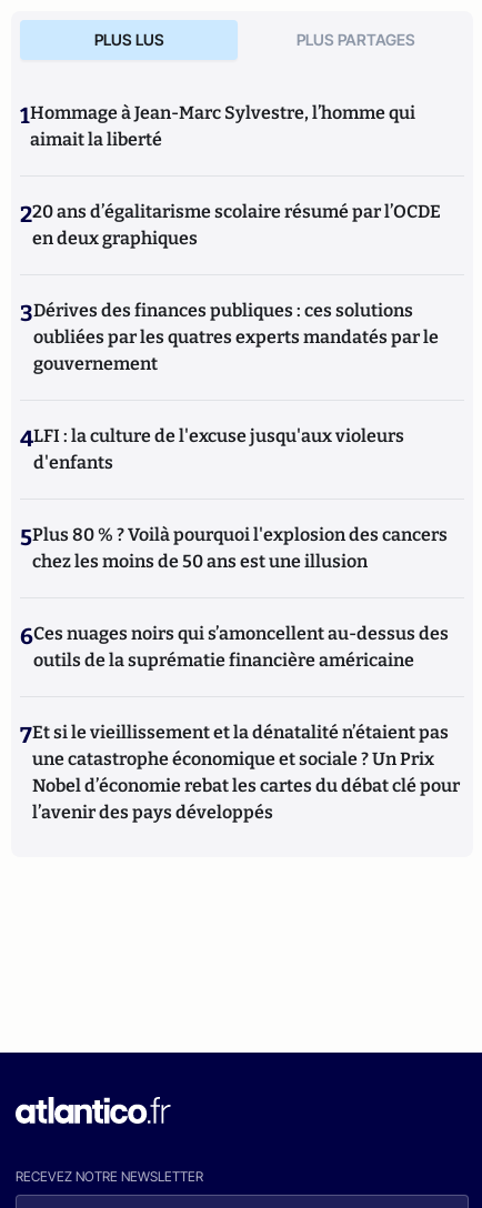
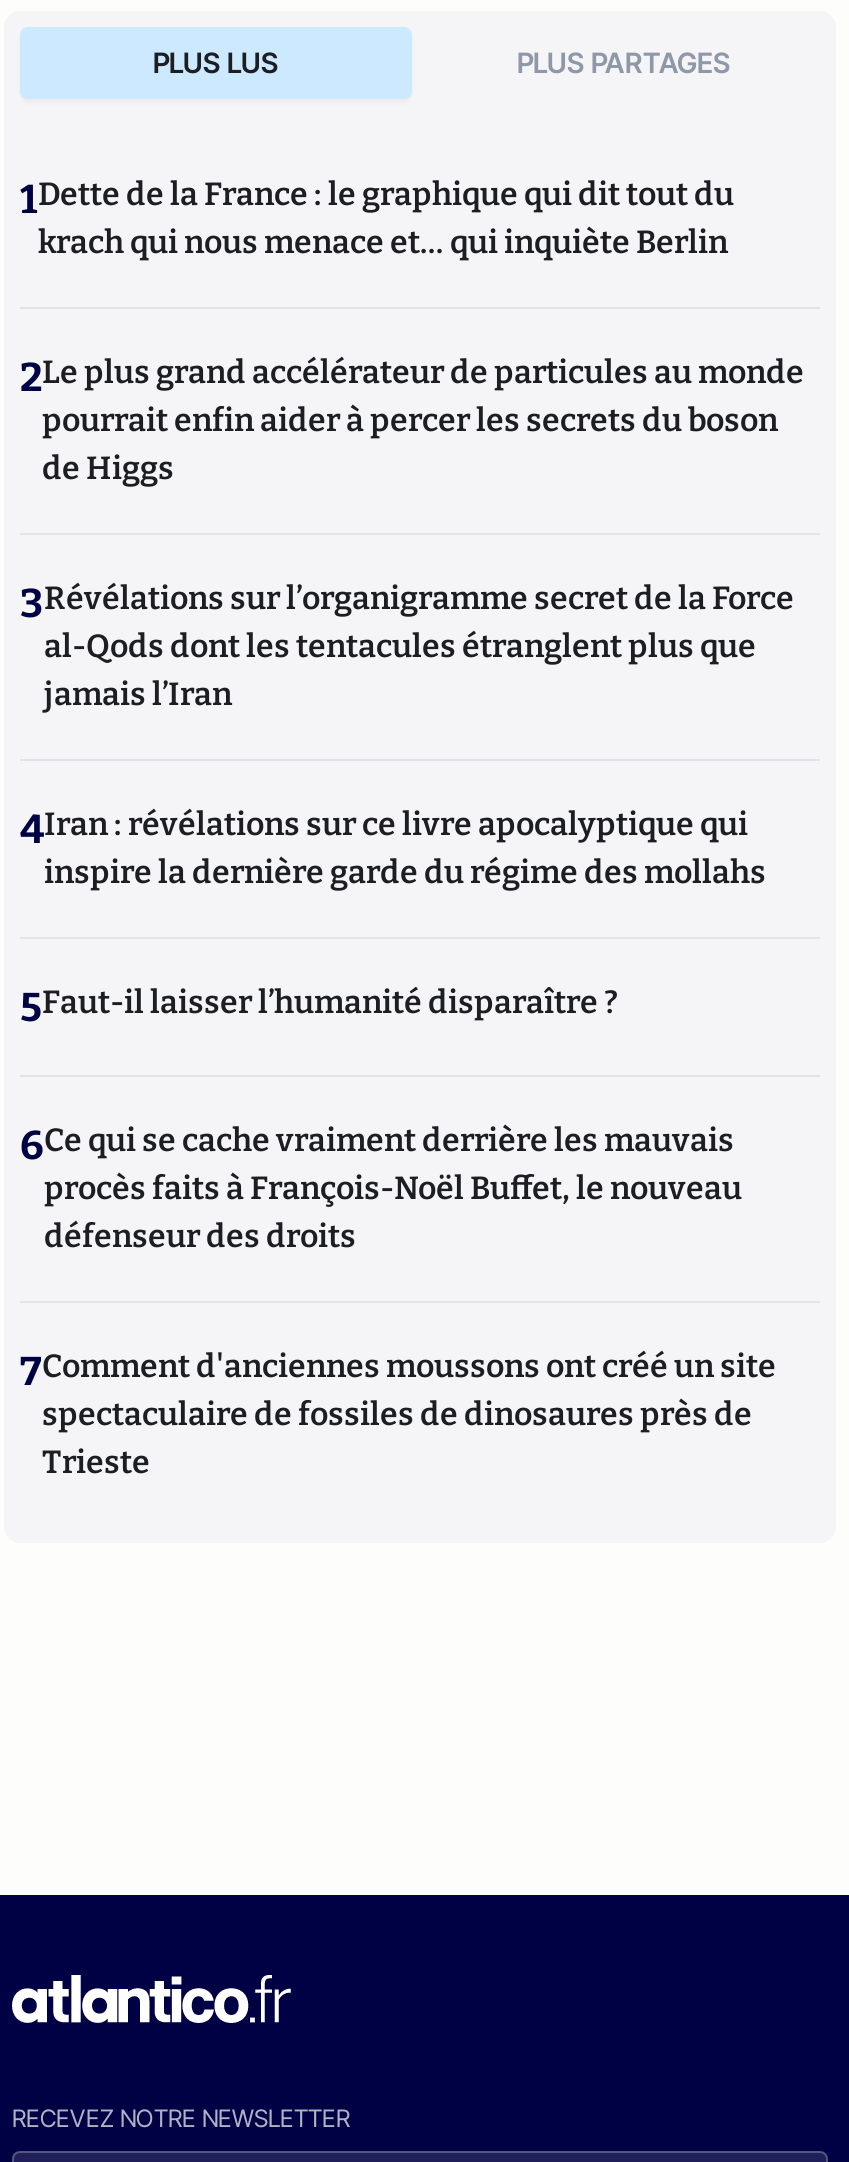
- 1Hommage à Jean-Marc Sylvestre, l’homme qui
- aimait la liberté
+ 1Dette de la France : le graphique qui dit tout du
+ krach qui nous menace et… qui inquiète Berlin

- 220 ans d’égalitarisme scolaire résumé par l’OCDE
- en deux graphiques
+ 2Le plus grand accélérateur de particules au monde
+ pourrait enfin aider à percer les secrets du boson
+ de Higgs

- 3Dérives des finances publiques : ces solutions
- oubliées par les quatres experts mandatés par le
- gouvernement
+ 3Révélations sur l’organigramme secret de la Force
+ al-Qods dont les tentacules étranglent plus que
+ jamais l’Iran

- 4LFI : la culture de l'excuse jusqu'aux violeurs
- d'enfants
+ 4Iran : révélations sur ce livre apocalyptique qui
+ inspire la dernière garde du régime des mollahs

- 5Plus 80 % ? Voilà pourquoi l'explosion des cancers
- chez les moins de 50 ans est une illusion
+ 5Faut-il laisser l’humanité disparaître ?

- 6Ces nuages noirs qui s’amoncellent au-dessus des
- outils de la suprématie financière américaine
+ 6Ce qui se cache vraiment derrière les mauvais
+ procès faits à François-Noël Buffet, le nouveau
+ défenseur des droits

- 7Et si le vieillissement et la dénatalité n’étaient pas
- une catastrophe économique et sociale ? Un Prix
- Nobel d’économie rebat les cartes du débat clé pour
- l’avenir des pays développés
+ 7Comment d'anciennes moussons ont créé un site
+ spectaculaire de fossiles de dinosaures près de
+ Trieste
